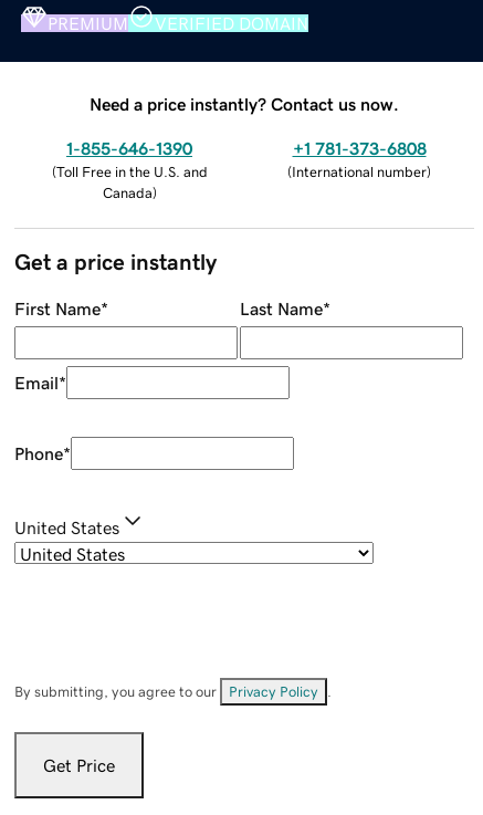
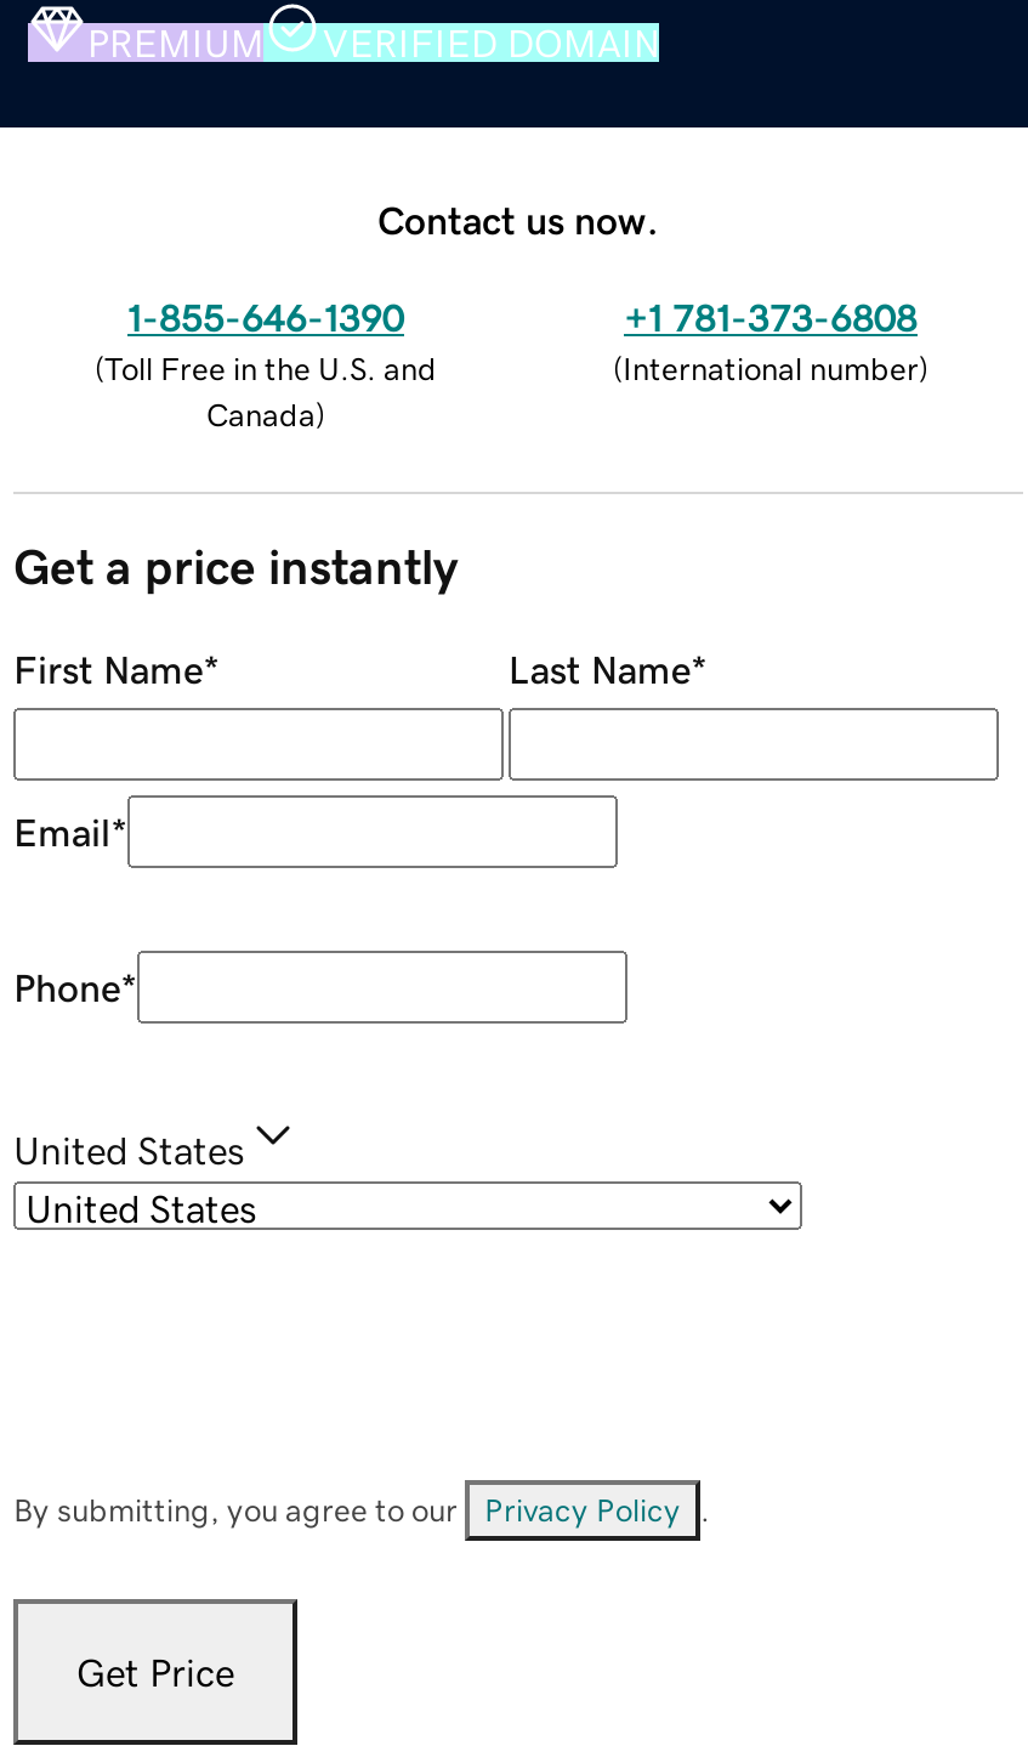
- Need a price instantly? Contact us now.
+ Contact us now.
